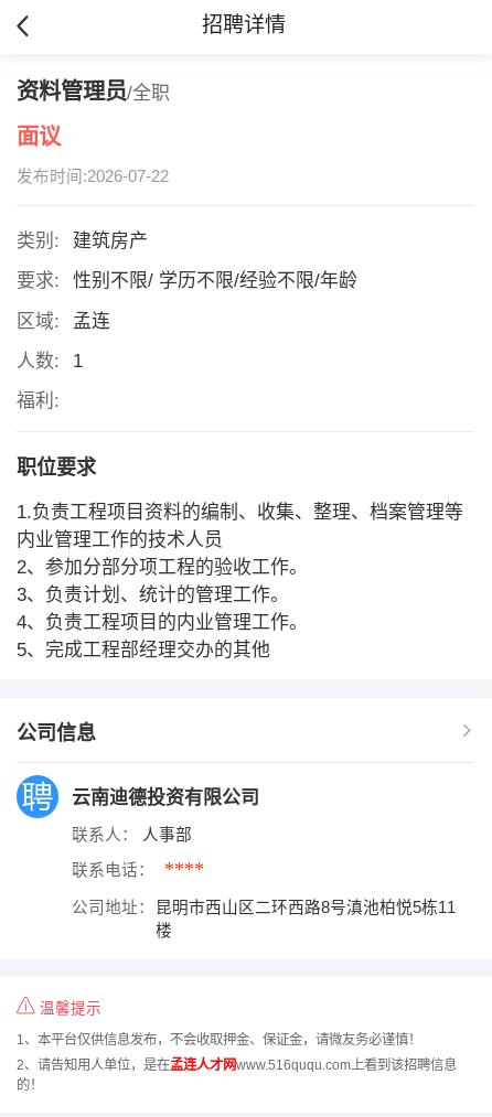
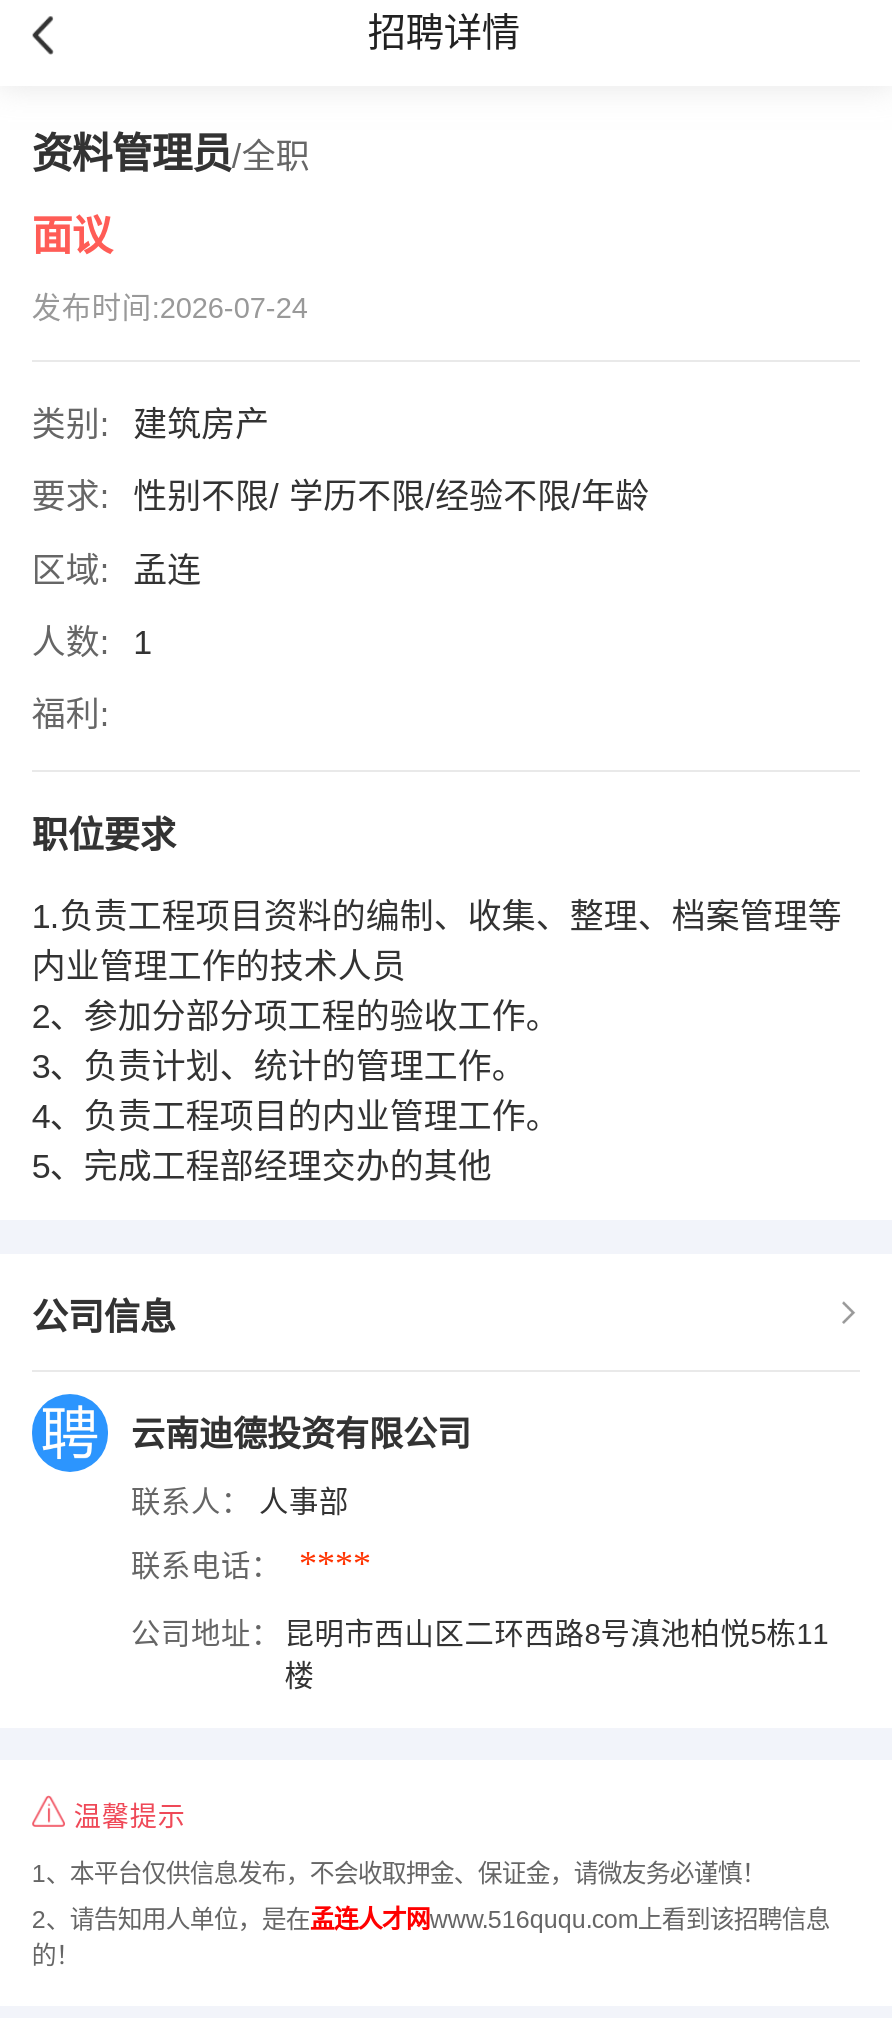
- 发布时间:2026-07-22
+ 发布时间:2026-07-24
